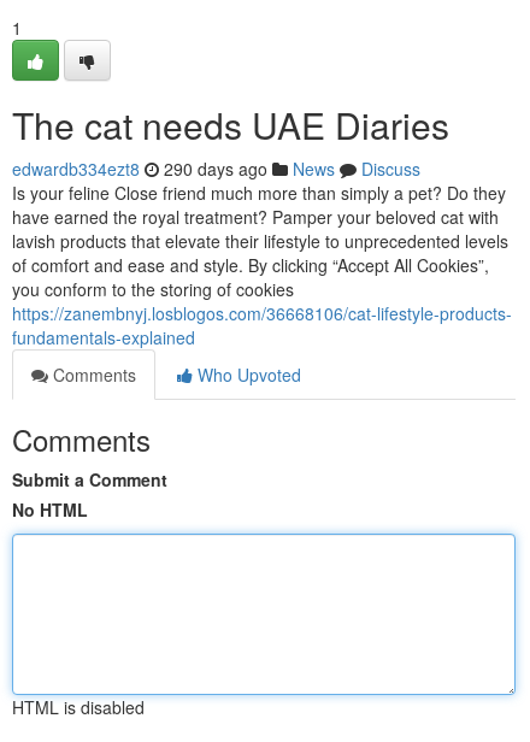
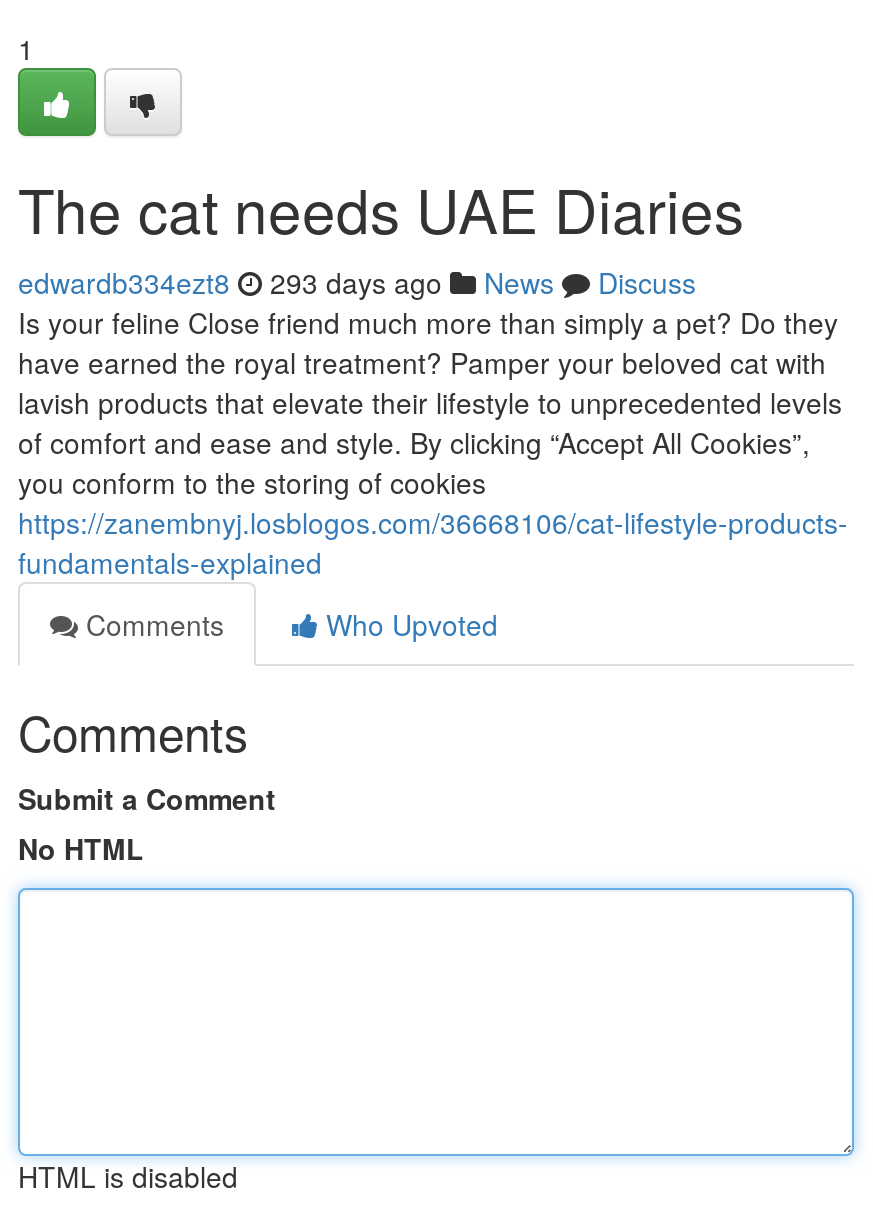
- edwardb334ezt8 290 days ago News Discuss
+ edwardb334ezt8 293 days ago News Discuss
